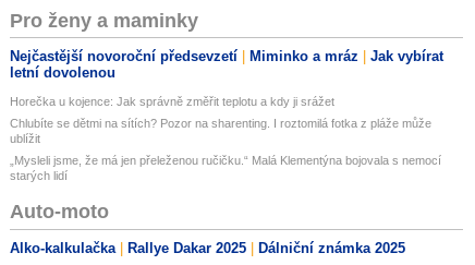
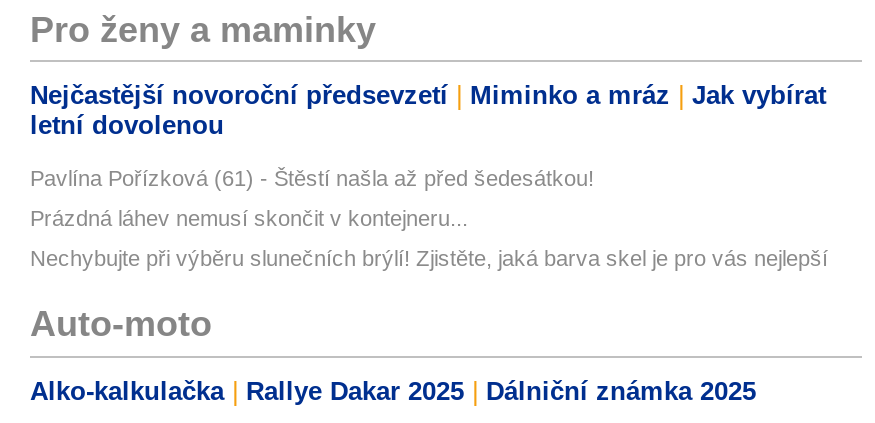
- Horečka u kojence: Jak správně změřit teplotu a kdy ji srážet
+ Pavlína Pořízková (61) - Štěstí našla až před šedesátkou!

- Chlubíte se dětmi na sítích? Pozor na sharenting. I roztomilá fotka z pláže může
- ublížit
+ Prázdná láhev nemusí skončit v kontejneru...

- „Mysleli jsme, že má jen přeleženou ručičku.“ Malá Klementýna bojovala s nemocí
- starých lidí
+ Nechybujte při výběru slunečních brýlí! Zjistěte, jaká barva skel je pro vás nejlepší
